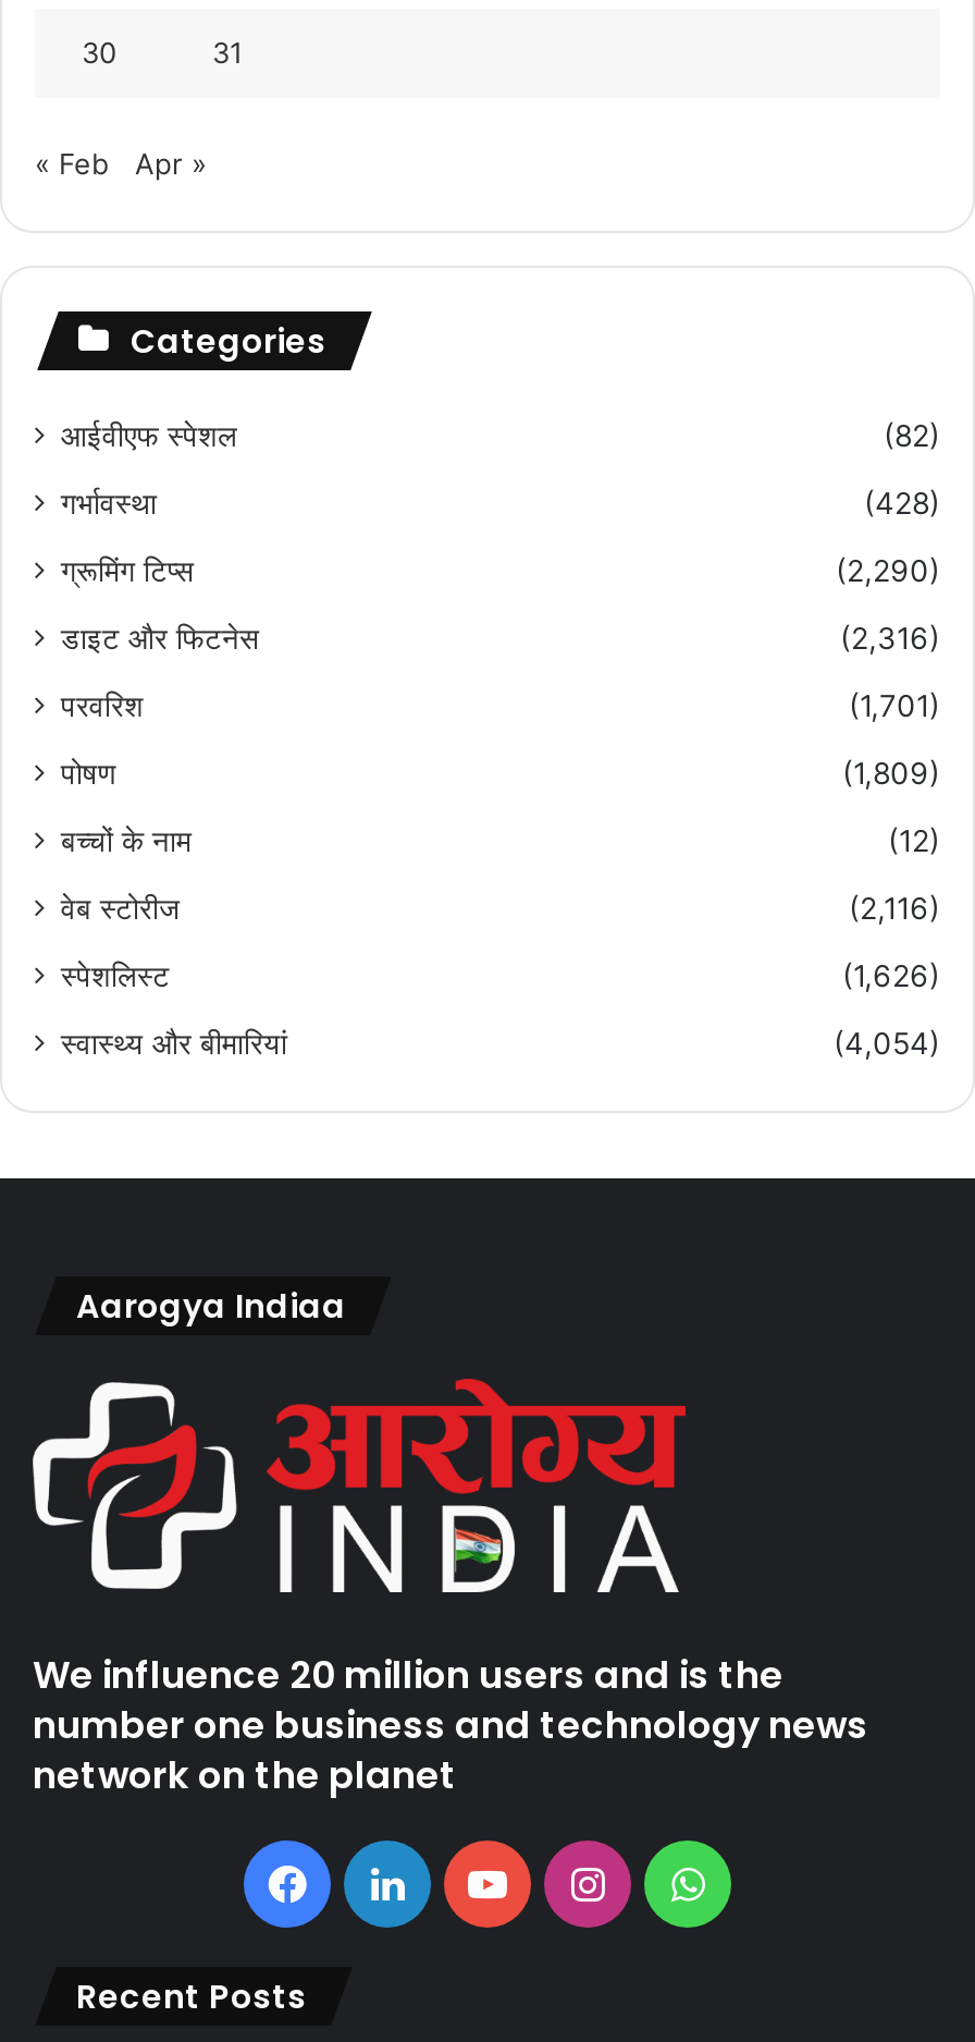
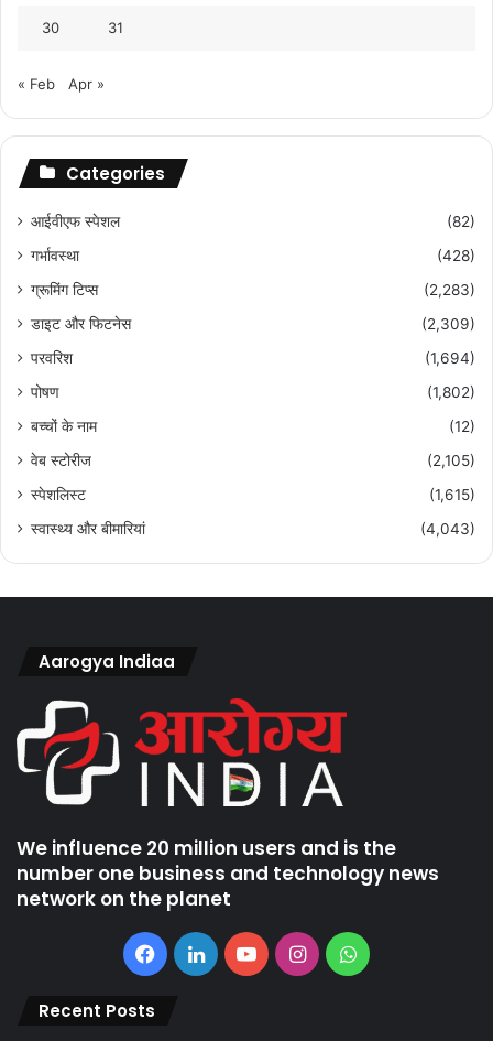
- (2,290)
+ (2,283)

- (2,316)
+ (2,309)

- (1,701)
+ (1,694)

- (1,809)
+ (1,802)

- (2,116)
+ (2,105)

- (1,626)
+ (1,615)

- (4,054)
+ (4,043)
